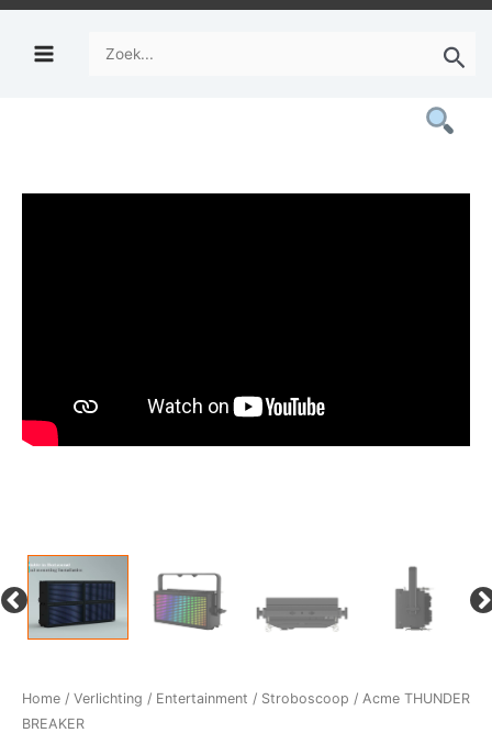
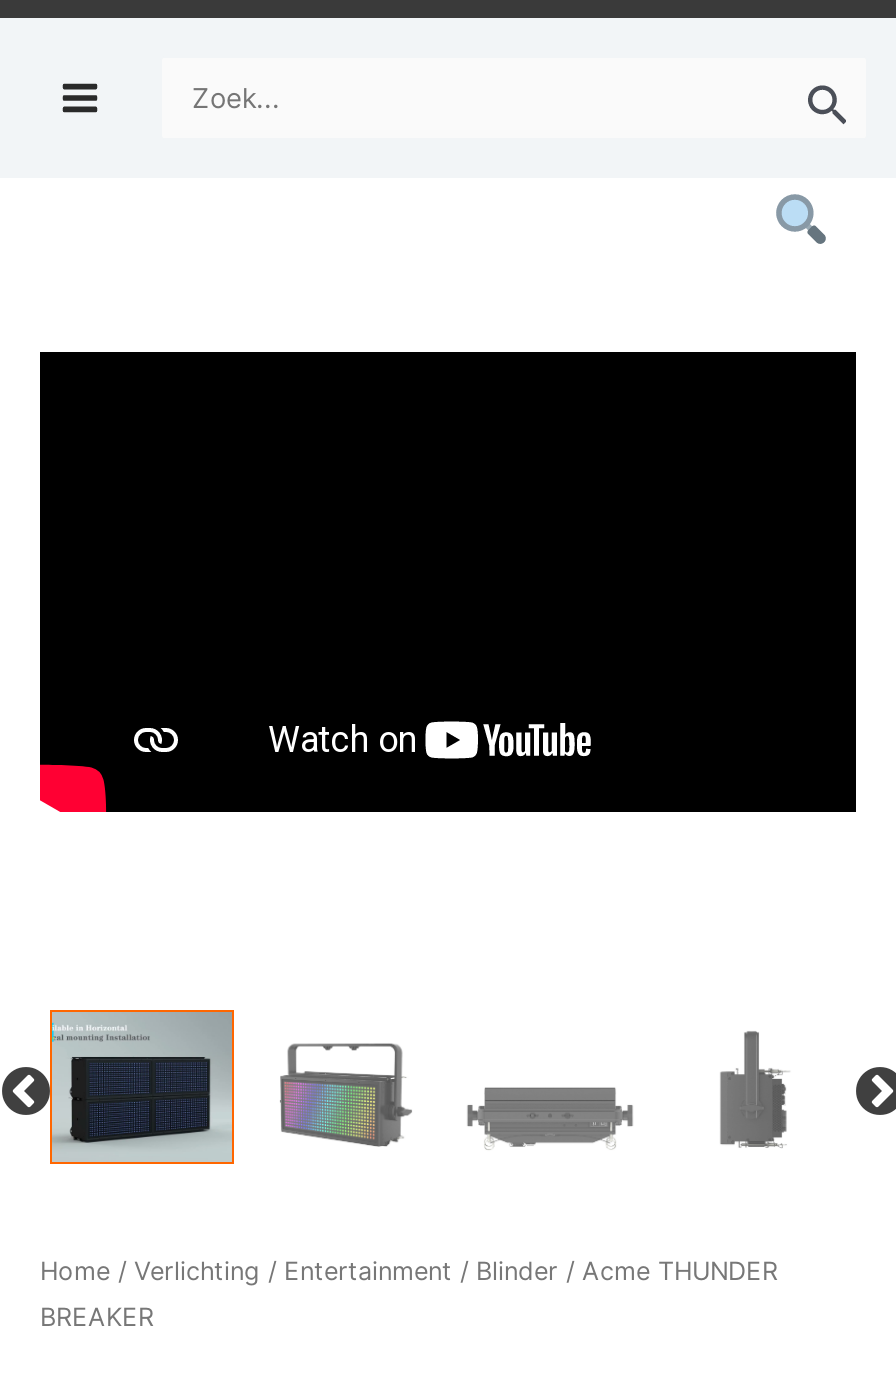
- Home / Verlichting / Entertainment / Stroboscoop / Acme THUNDER
+ Home / Verlichting / Entertainment / Blinder / Acme THUNDER
